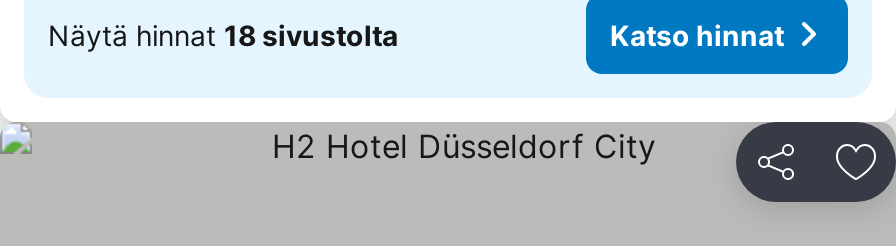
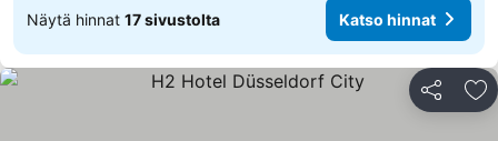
- Näytä hinnat 18 sivustolta
+ Näytä hinnat 17 sivustolta
